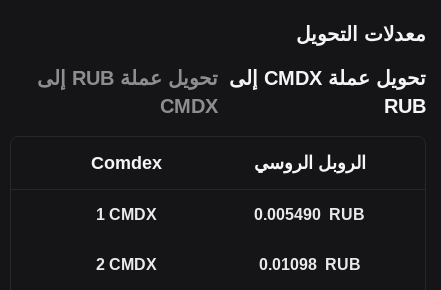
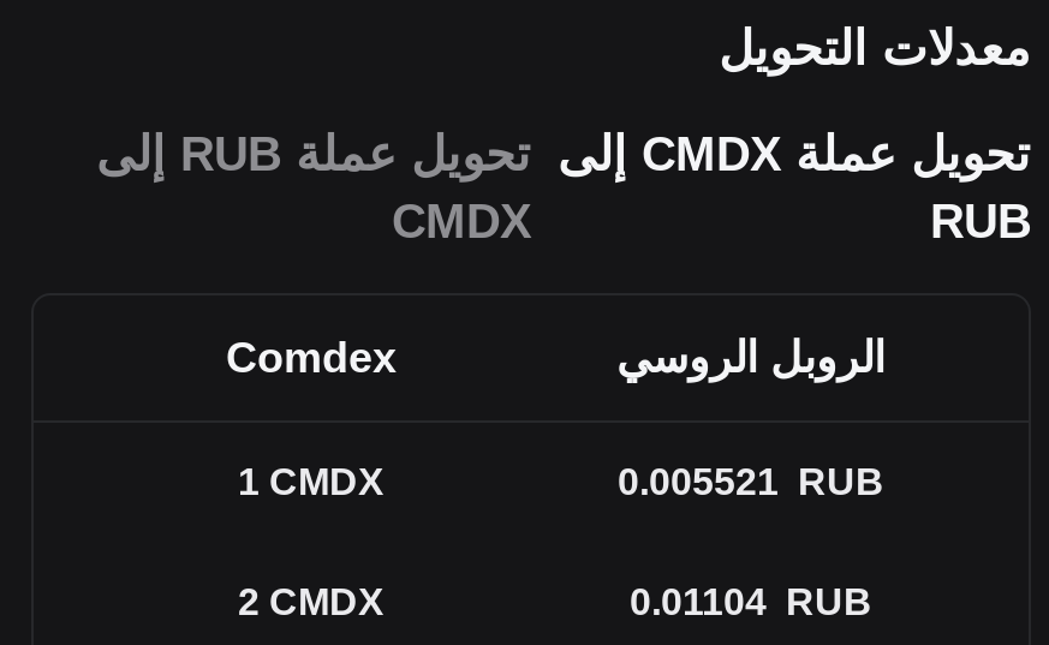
- 0.005490 RUB
+ 0.005521 RUB

- 0.01098 RUB
+ 0.01104 RUB
